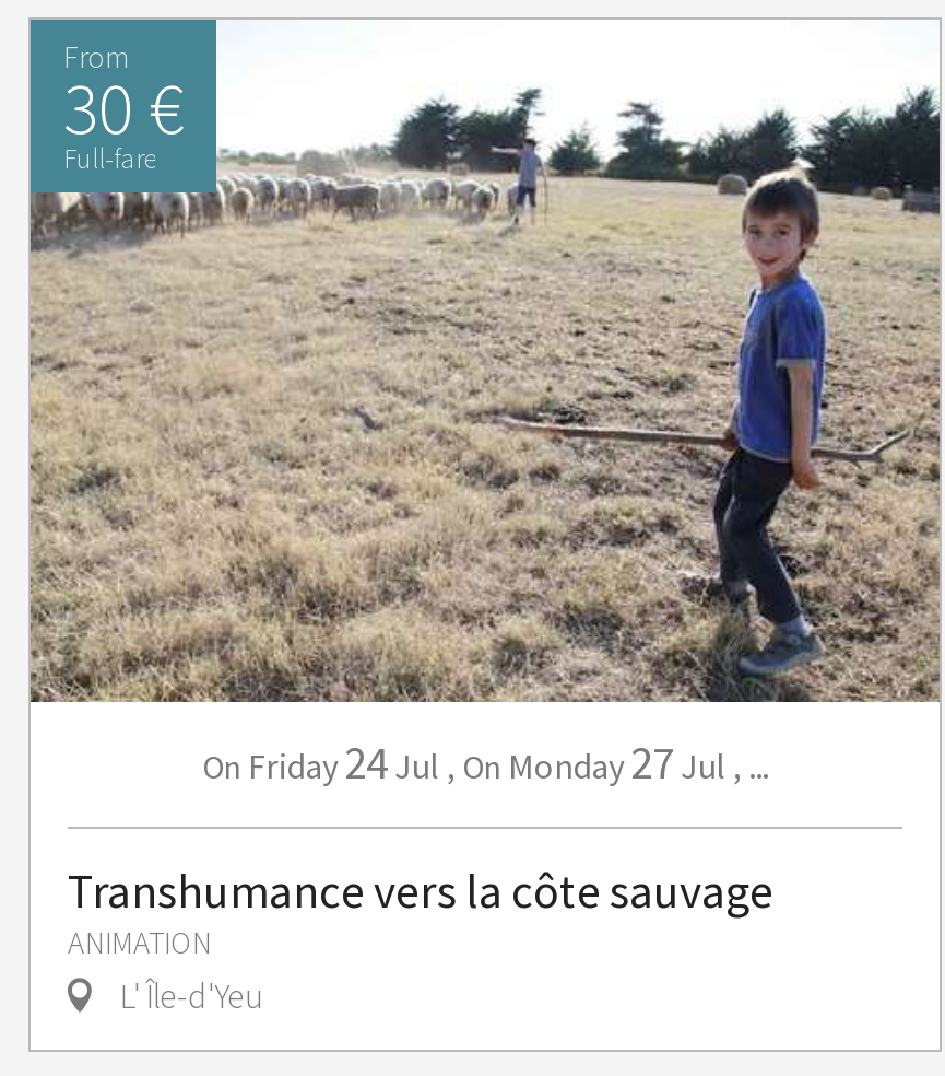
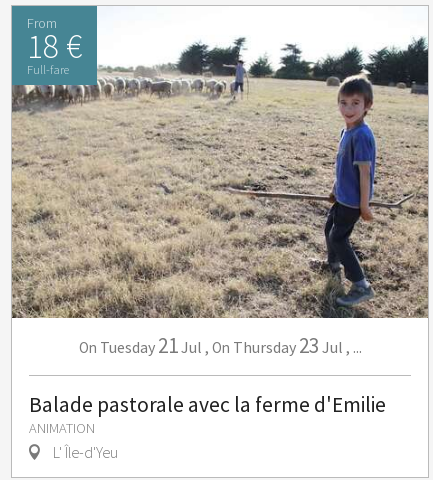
- 30 €
+ 18 €

- On Friday 24 Jul, On Monday 27 Jul,...
+ On Tuesday 21 Jul, On Thursday 23 Jul,...

- Transhumance vers la côte sauvage
+ Balade pastorale avec la ferme d'Emilie
